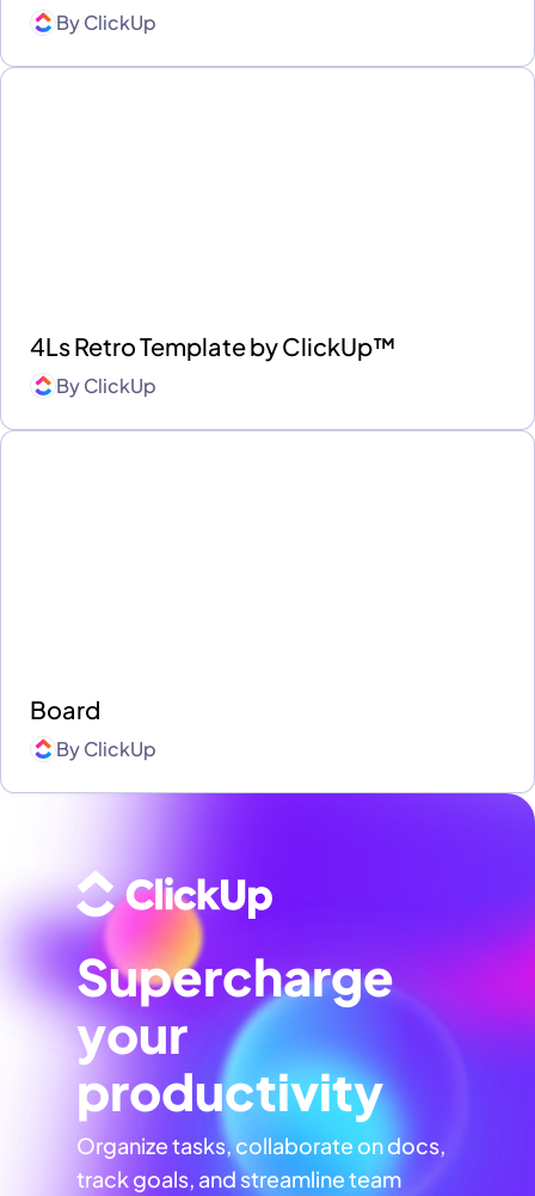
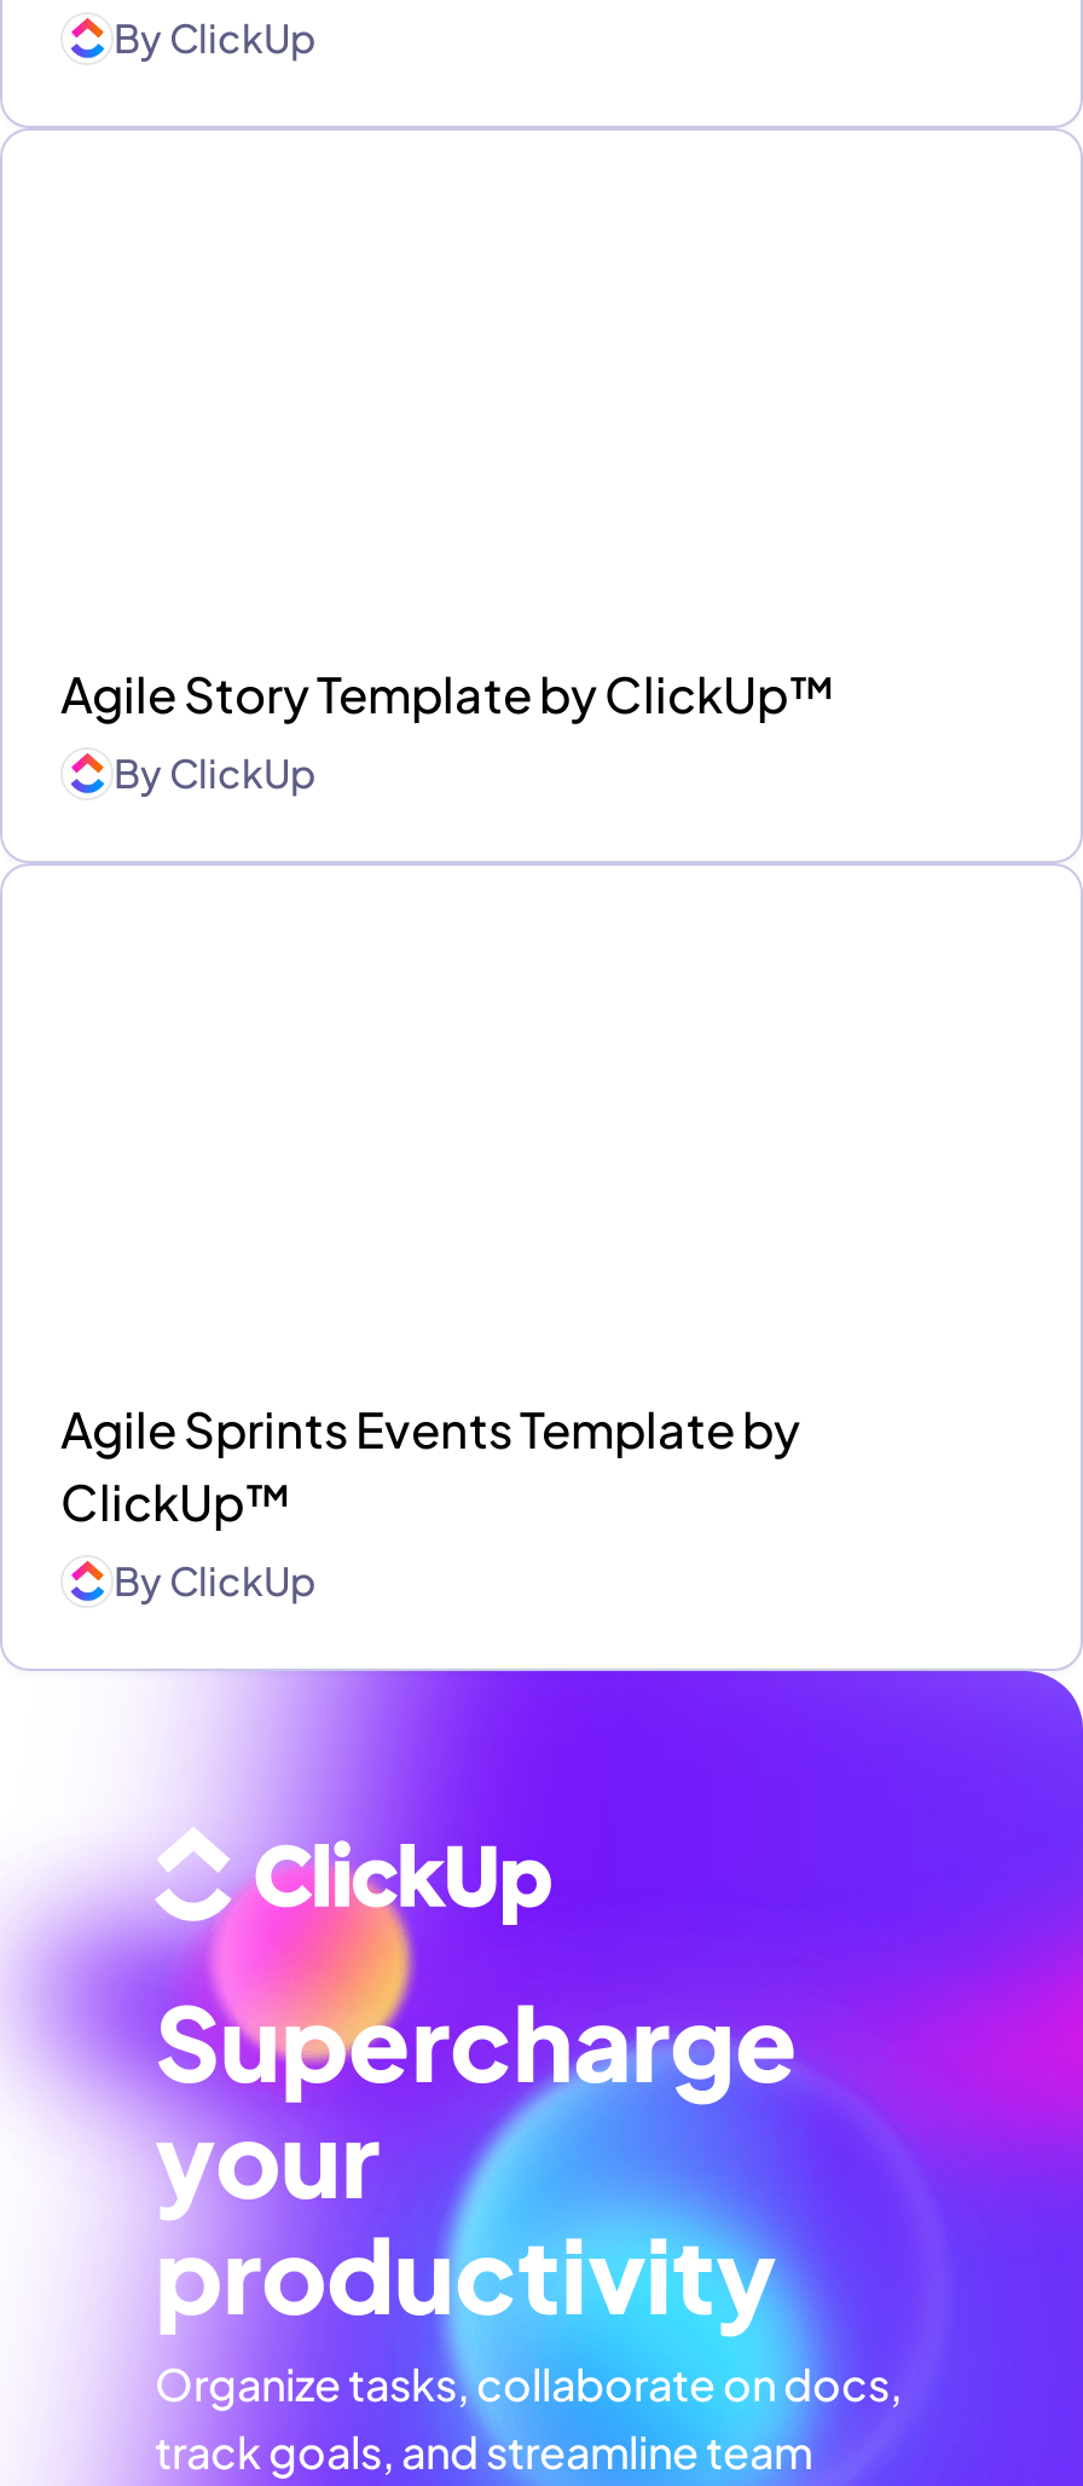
- 4Ls Retro Template by ClickUp™
+ Agile Story Template by ClickUp™

- Board
+ Agile Sprints Events Template by
+ ClickUp™
